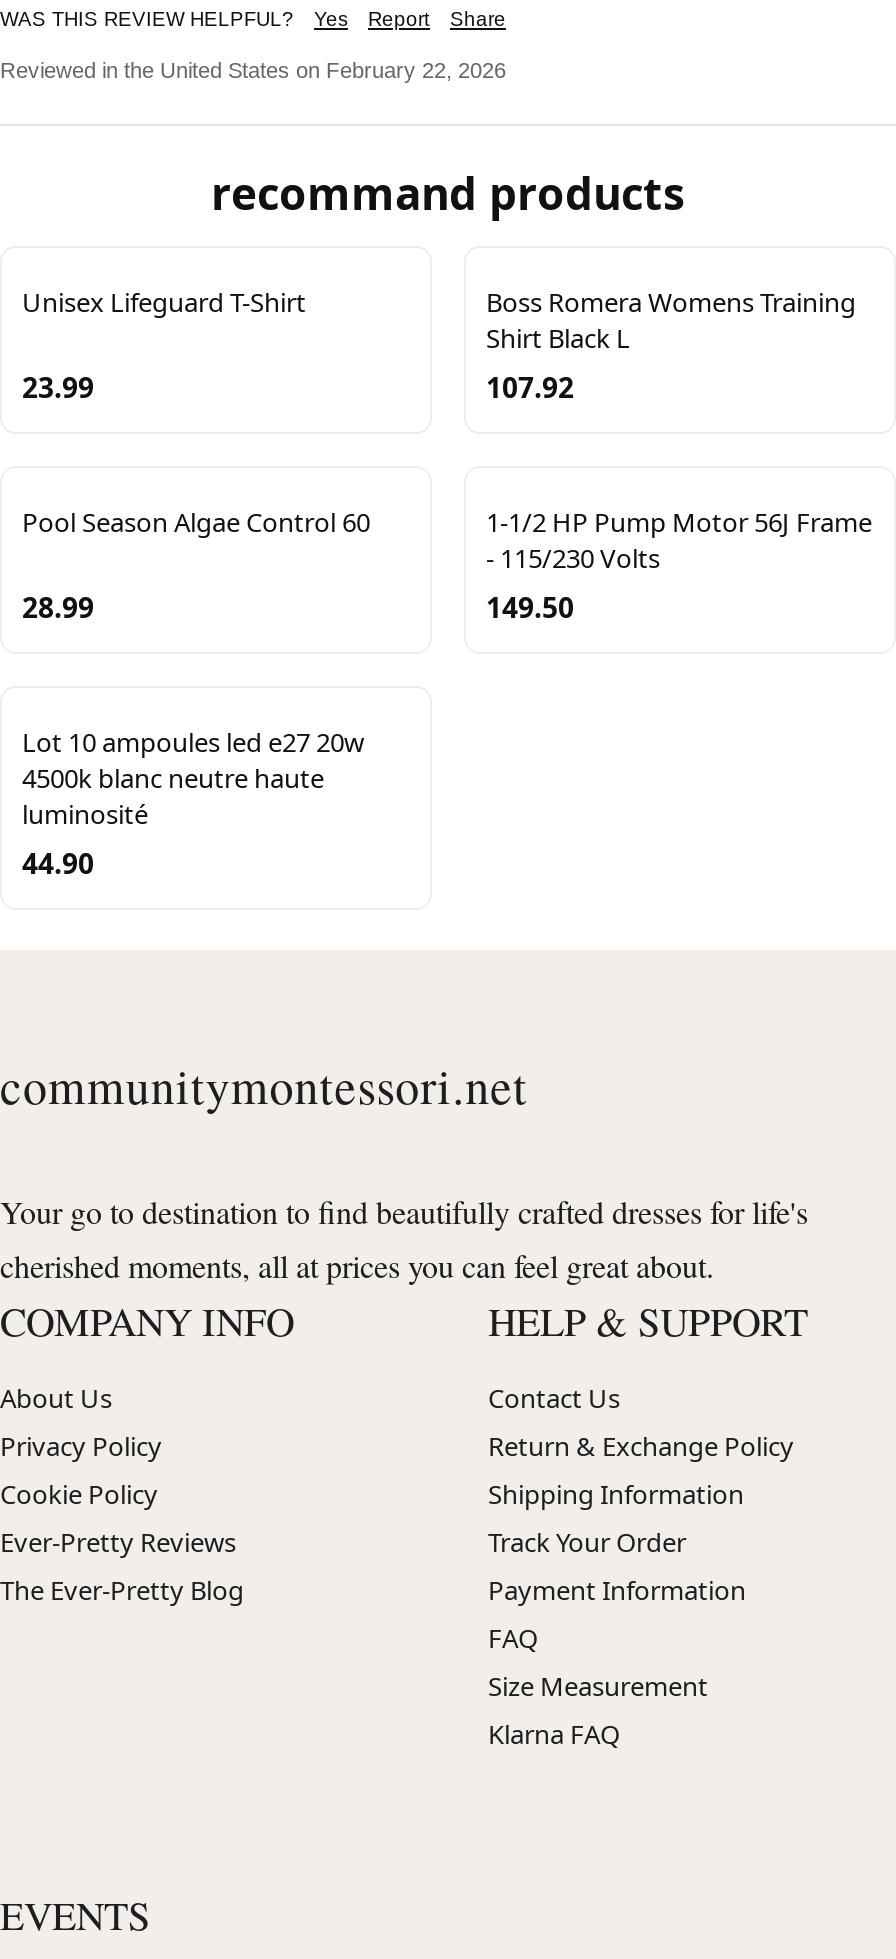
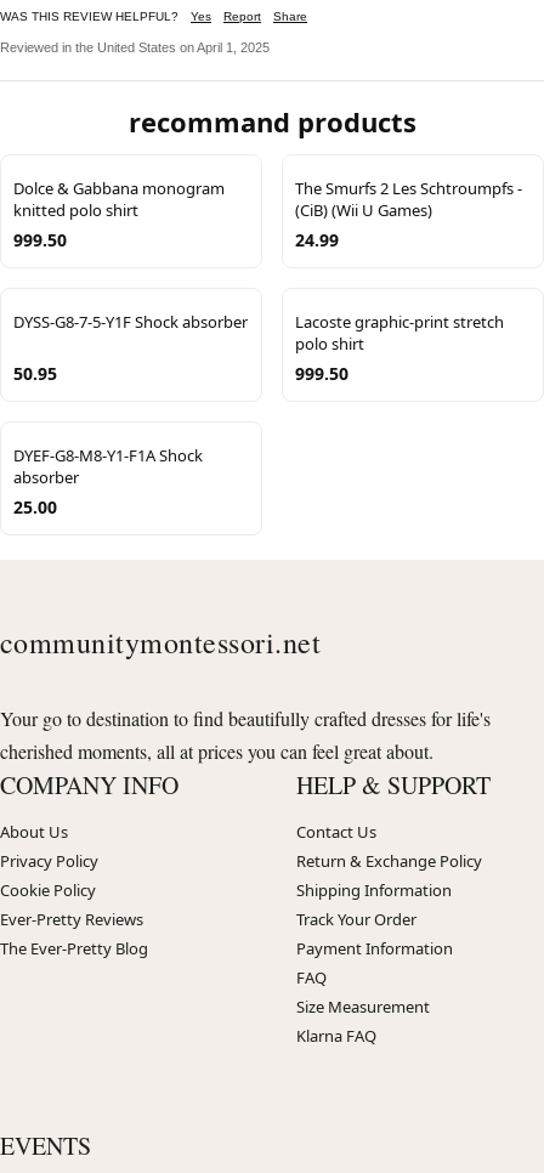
- Reviewed in the United States on February 22, 2026
+ Reviewed in the United States on April 1, 2025

- Unisex Lifeguard T-Shirt
- 23.99
+ Dolce & Gabbana monogram
+ knitted polo shirt
+ 999.50

- Boss Romera Womens Training
- Shirt Black L
- 107.92
+ The Smurfs 2 Les Schtroumpfs -
+ (CiB) (Wii U Games)
+ 24.99

- Pool Season Algae Control 60
- 28.99
+ DYSS-G8-7-5-Y1F Shock absorber
+ 50.95

- 1-1/2 HP Pump Motor 56J Frame
- - 115/230 Volts
- 149.50
+ Lacoste graphic-print stretch
+ polo shirt
+ 999.50

- Lot 10 ampoules led e27 20w
- 4500k blanc neutre haute
- luminosité
- 44.90
+ DYEF-G8-M8-Y1-F1A Shock
+ absorber
+ 25.00
